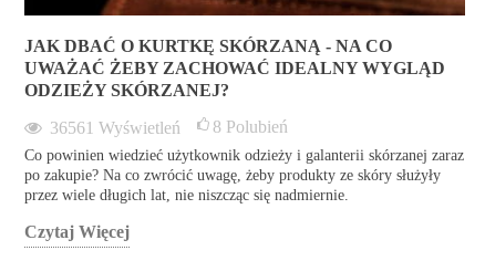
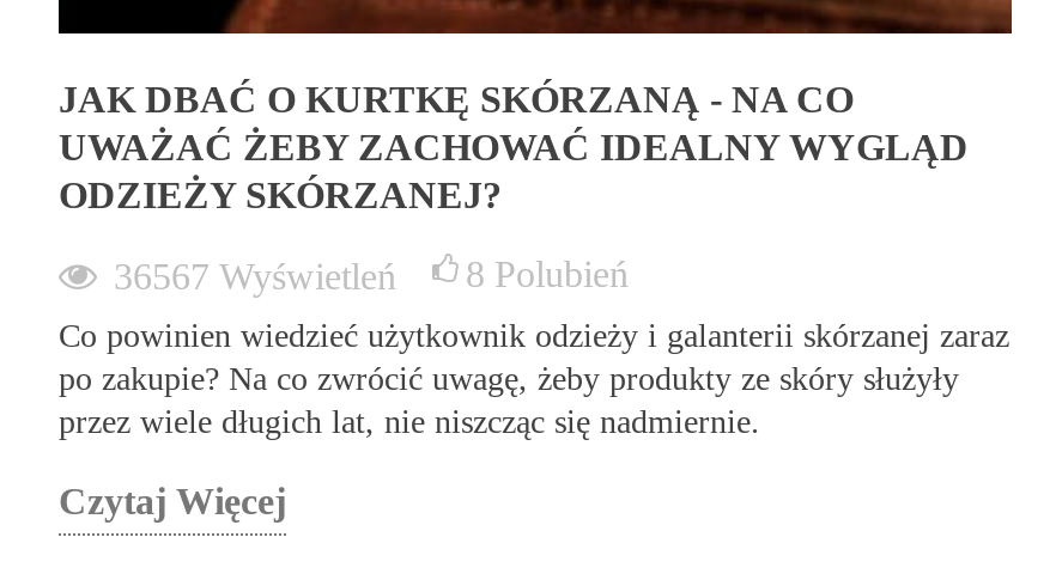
- 36561 Wyświetleń 8 Polubień
+ 36567 Wyświetleń 8 Polubień
